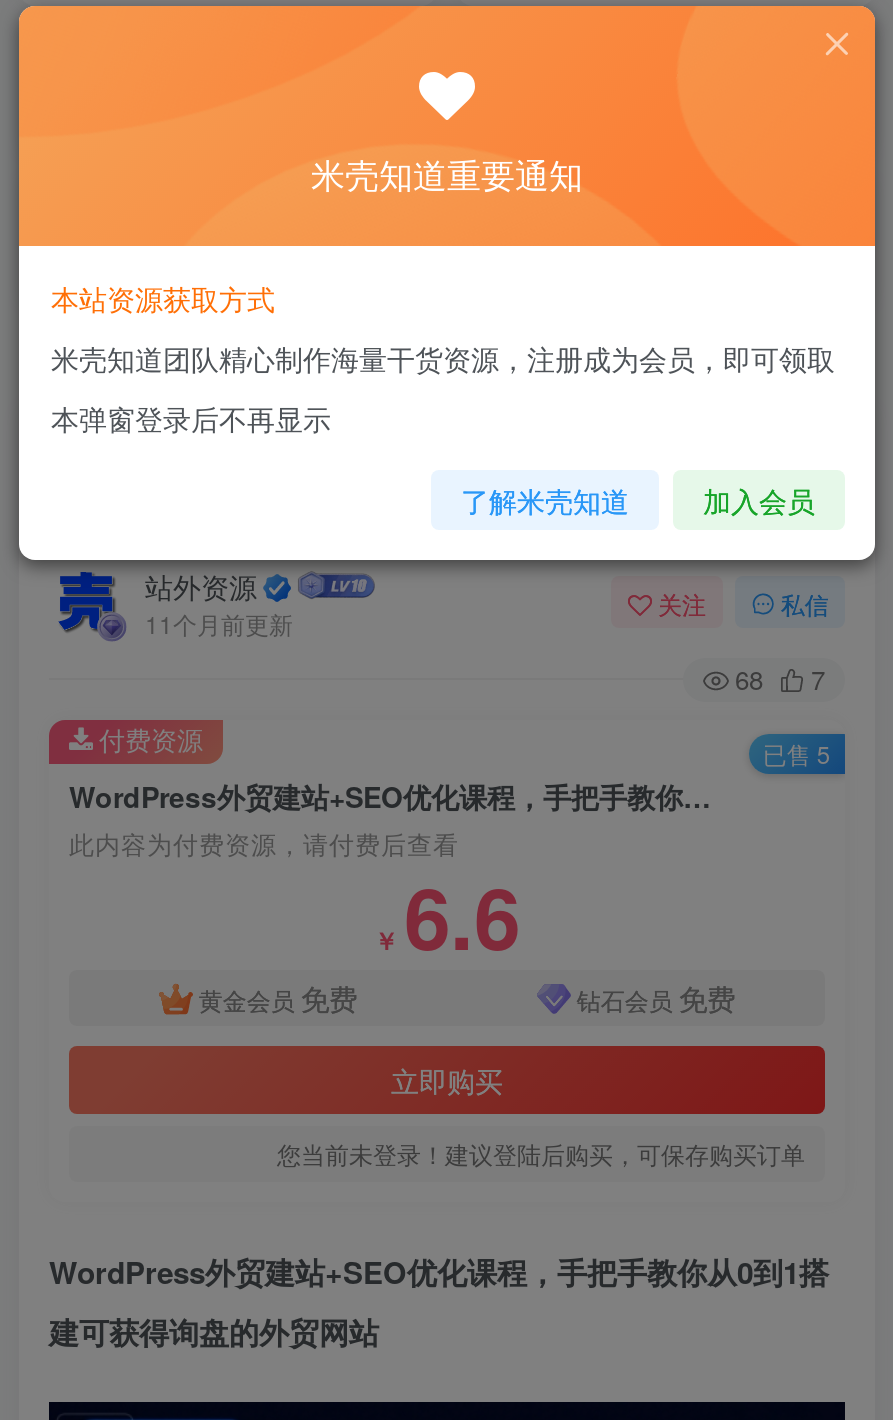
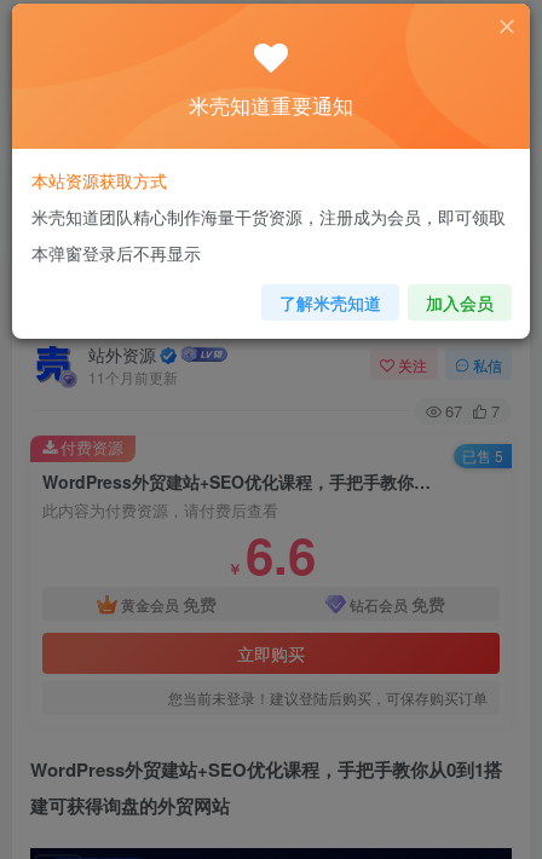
- 68 7
+ 67 7
